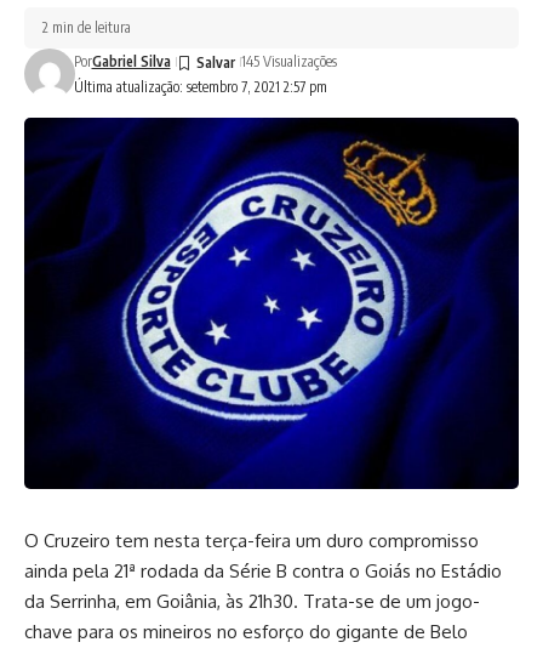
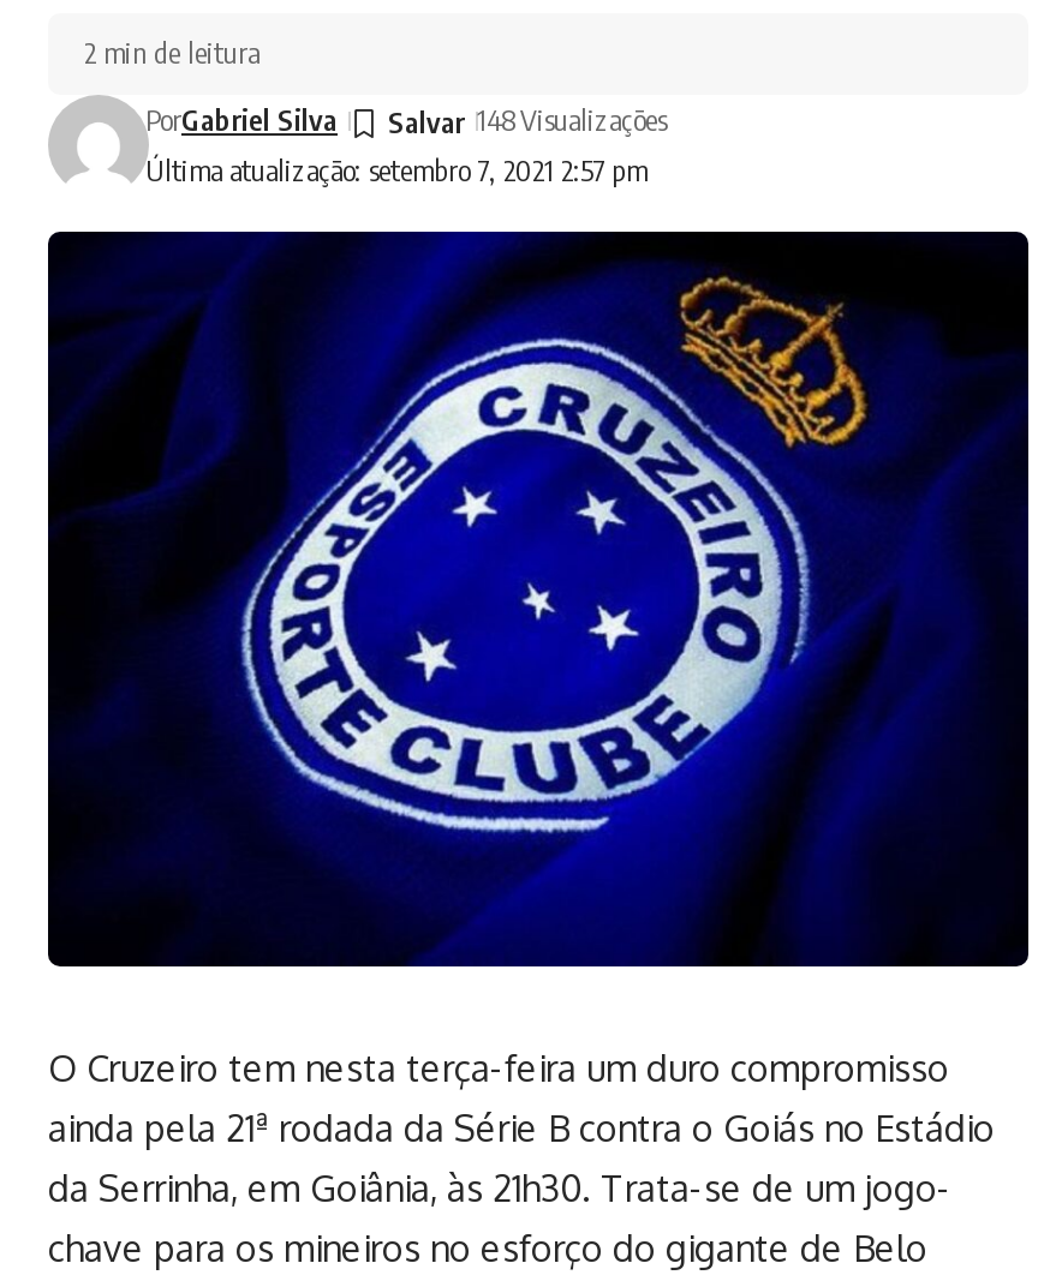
- 145 Visualizações
+ 148 Visualizações
